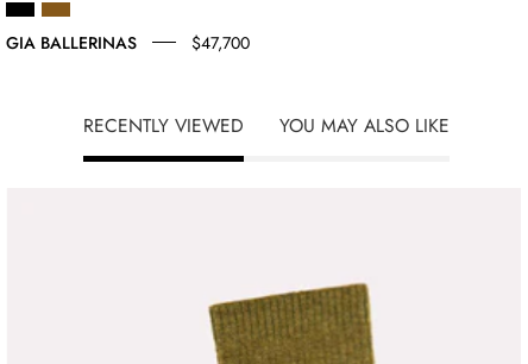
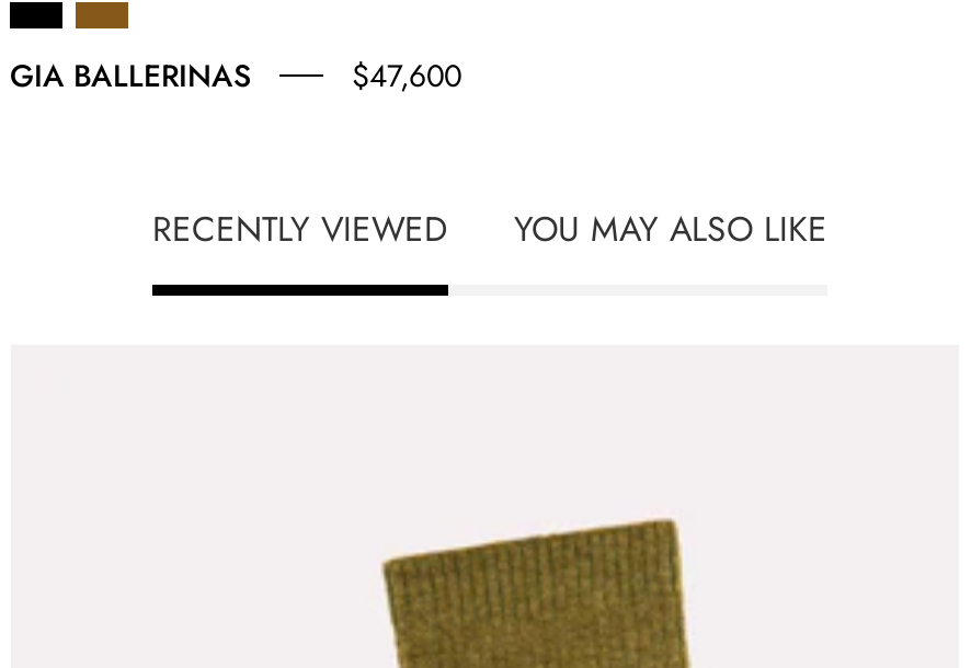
- $47,700
+ $47,600
